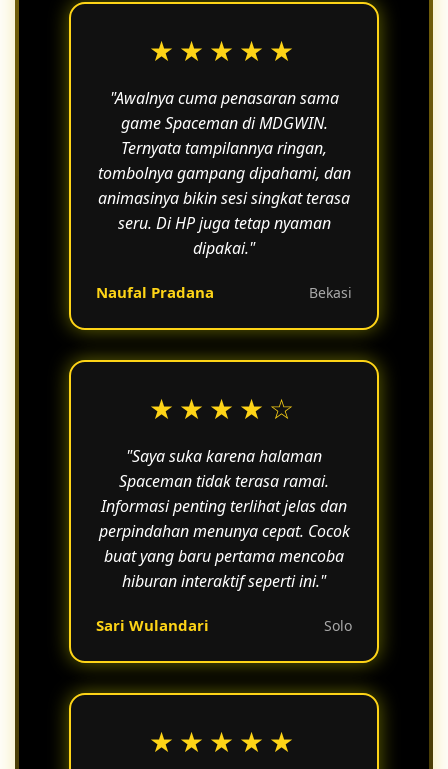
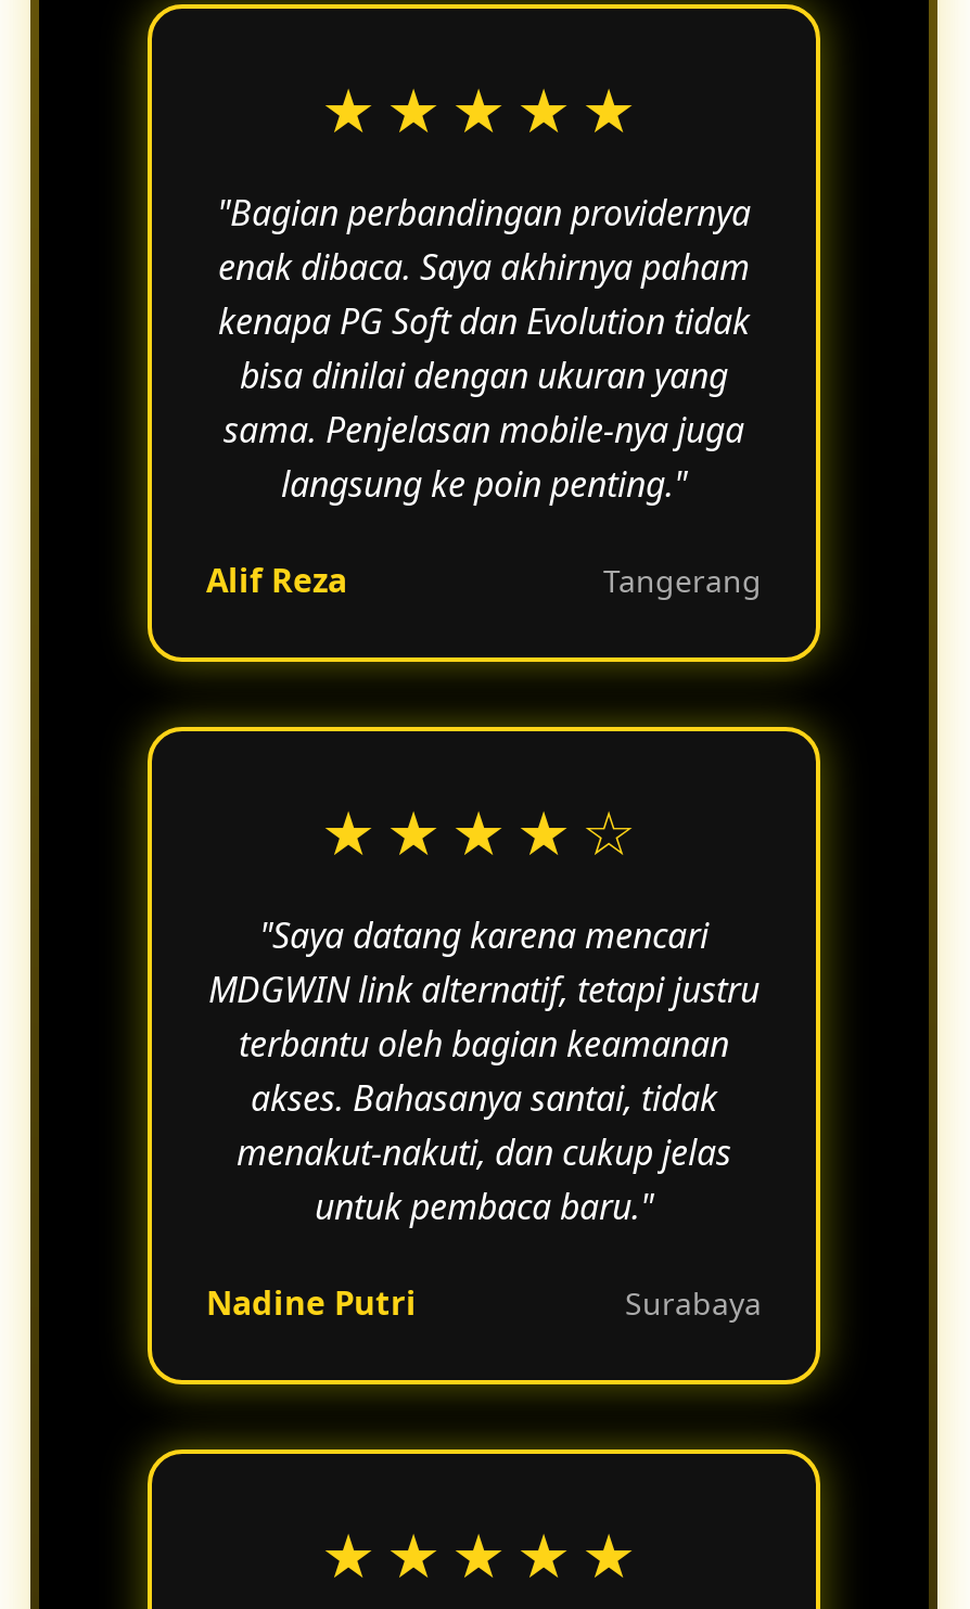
- "Awalnya cuma penasaran sama
- game Spaceman di MDGWIN.
- Ternyata tampilannya ringan,
- tombolnya gampang dipahami, dan
- animasinya bikin sesi singkat terasa
- seru. Di HP juga tetap nyaman
- dipakai."
+ "Bagian perbandingan providernya
+ enak dibaca. Saya akhirnya paham
+ kenapa PG Soft dan Evolution tidak
+ bisa dinilai dengan ukuran yang
+ sama. Penjelasan mobile-nya juga
+ langsung ke poin penting."

- Naufal Pradana
- Bekasi
+ Alif Reza
+ Tangerang

- "Saya suka karena halaman
- Spaceman tidak terasa ramai.
- Informasi penting terlihat jelas dan
- perpindahan menunya cepat. Cocok
- buat yang baru pertama mencoba
- hiburan interaktif seperti ini."
+ "Saya datang karena mencari
+ MDGWIN link alternatif, tetapi justru
+ terbantu oleh bagian keamanan
+ akses. Bahasanya santai, tidak
+ menakut-nakuti, dan cukup jelas
+ untuk pembaca baru."

- Sari Wulandari
- Solo
+ Nadine Putri
+ Surabaya
